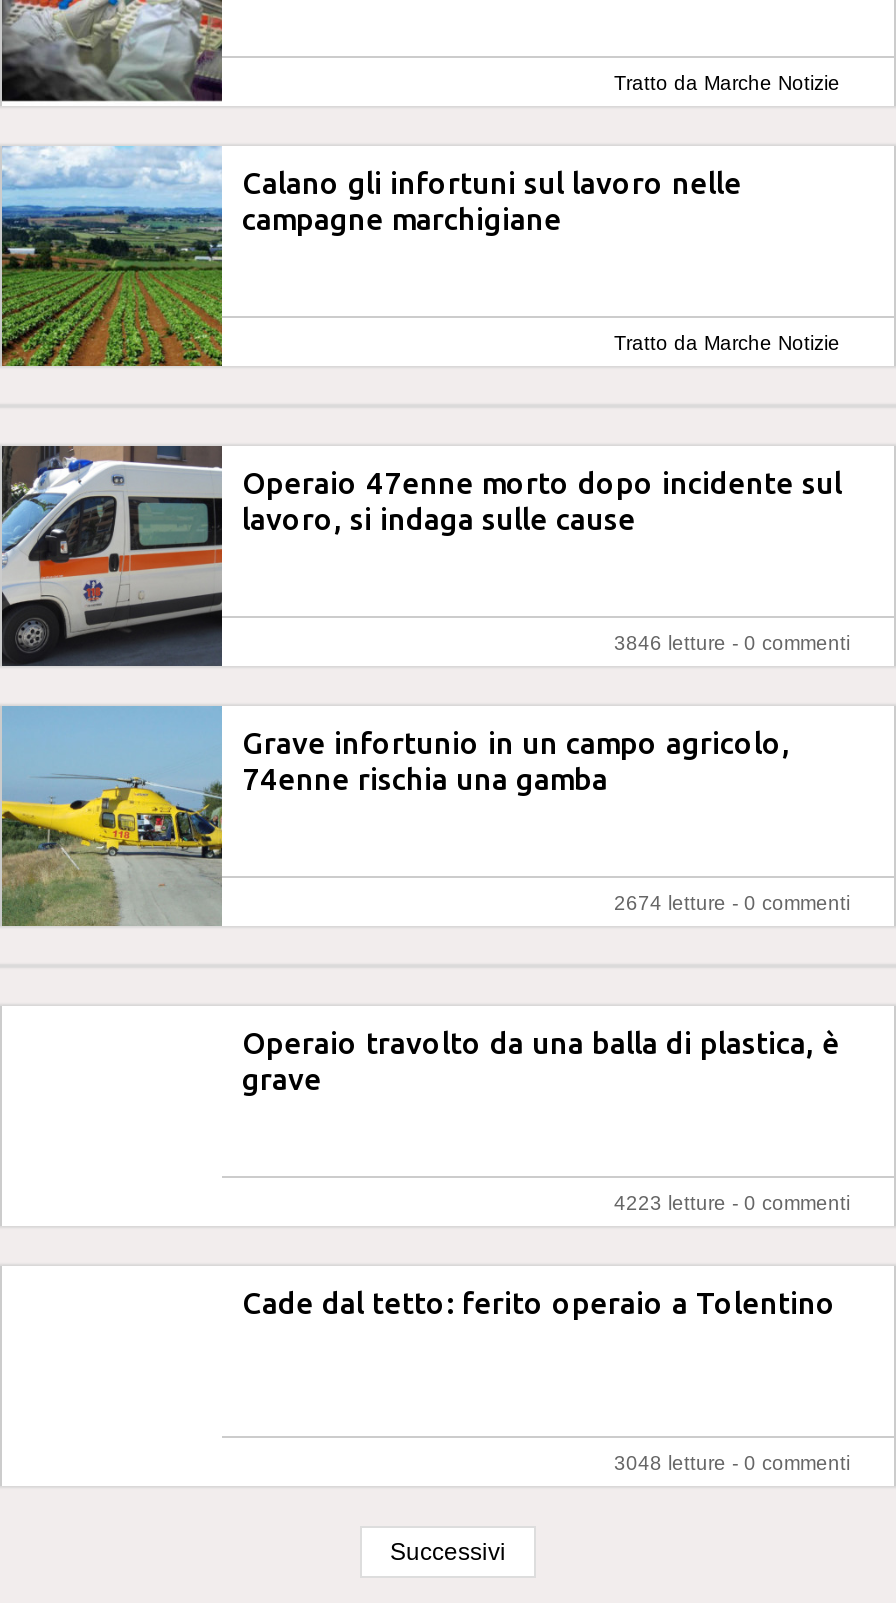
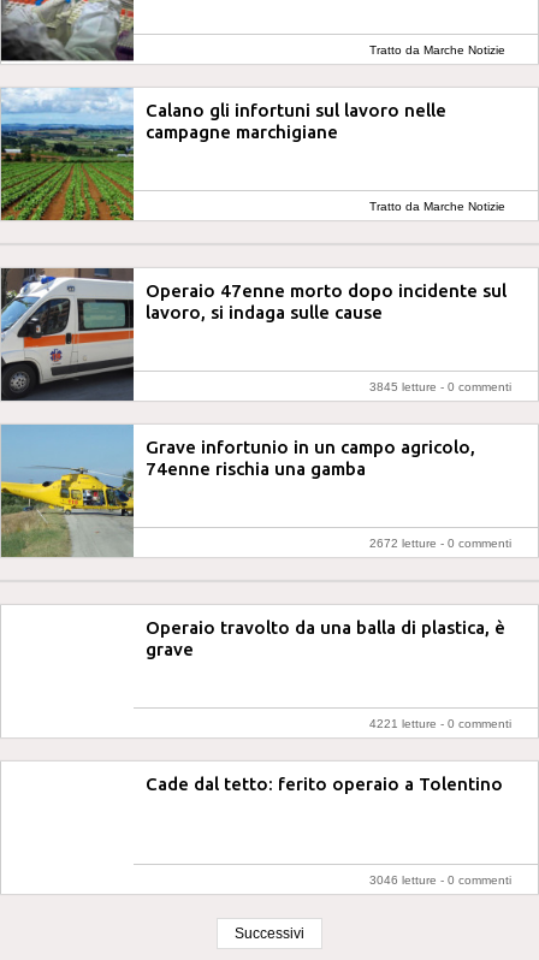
- 3846 letture - 0 commenti
+ 3845 letture - 0 commenti

- 2674 letture - 0 commenti
+ 2672 letture - 0 commenti

- 4223 letture - 0 commenti
+ 4221 letture - 0 commenti

- 3048 letture - 0 commenti
+ 3046 letture - 0 commenti
